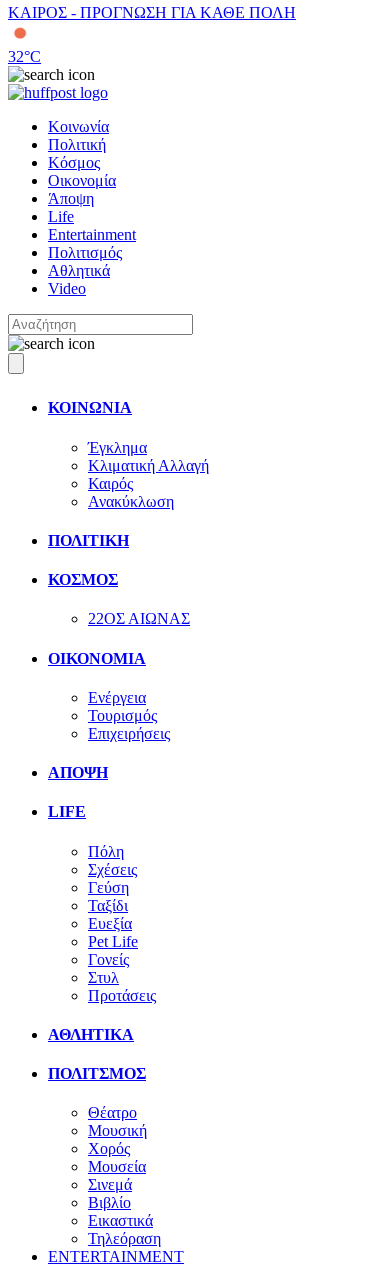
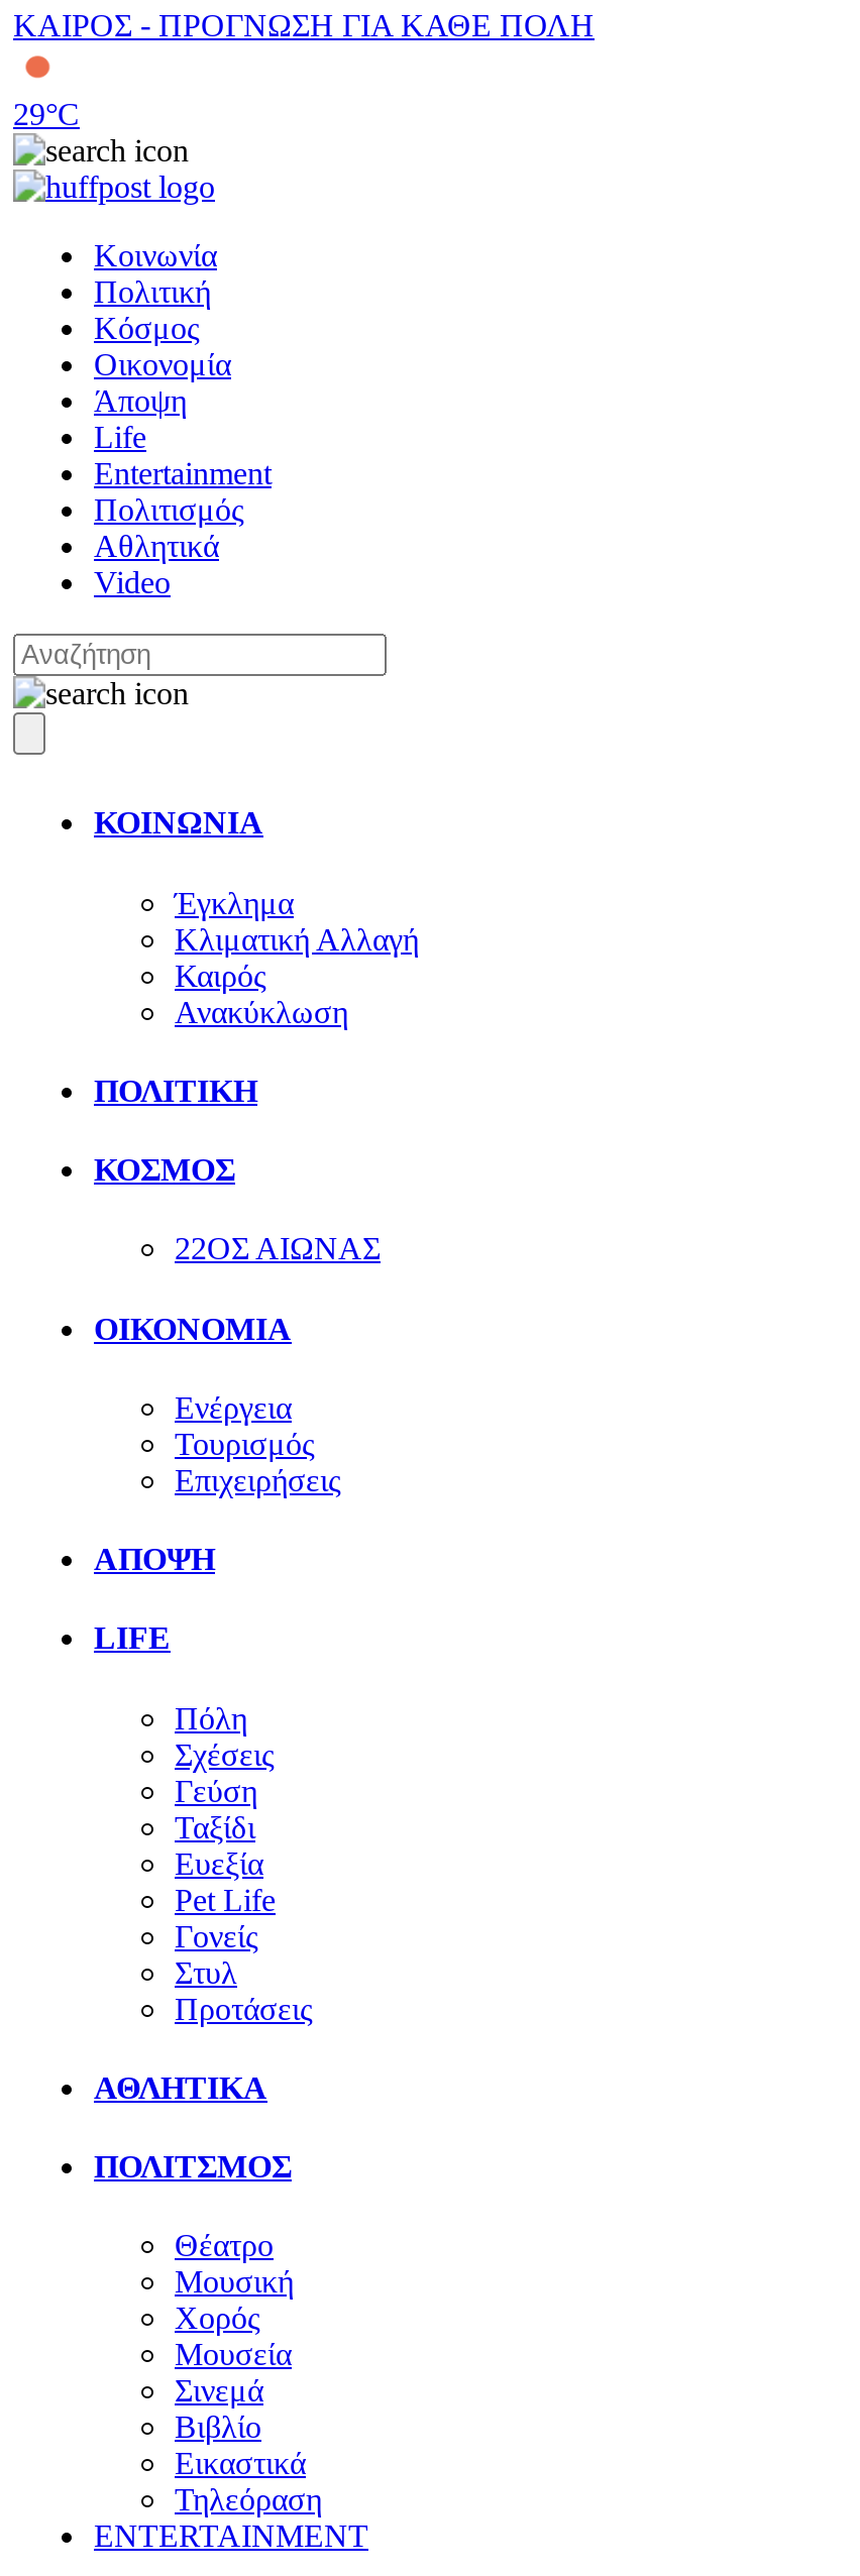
- 32°C
+ 29°C
